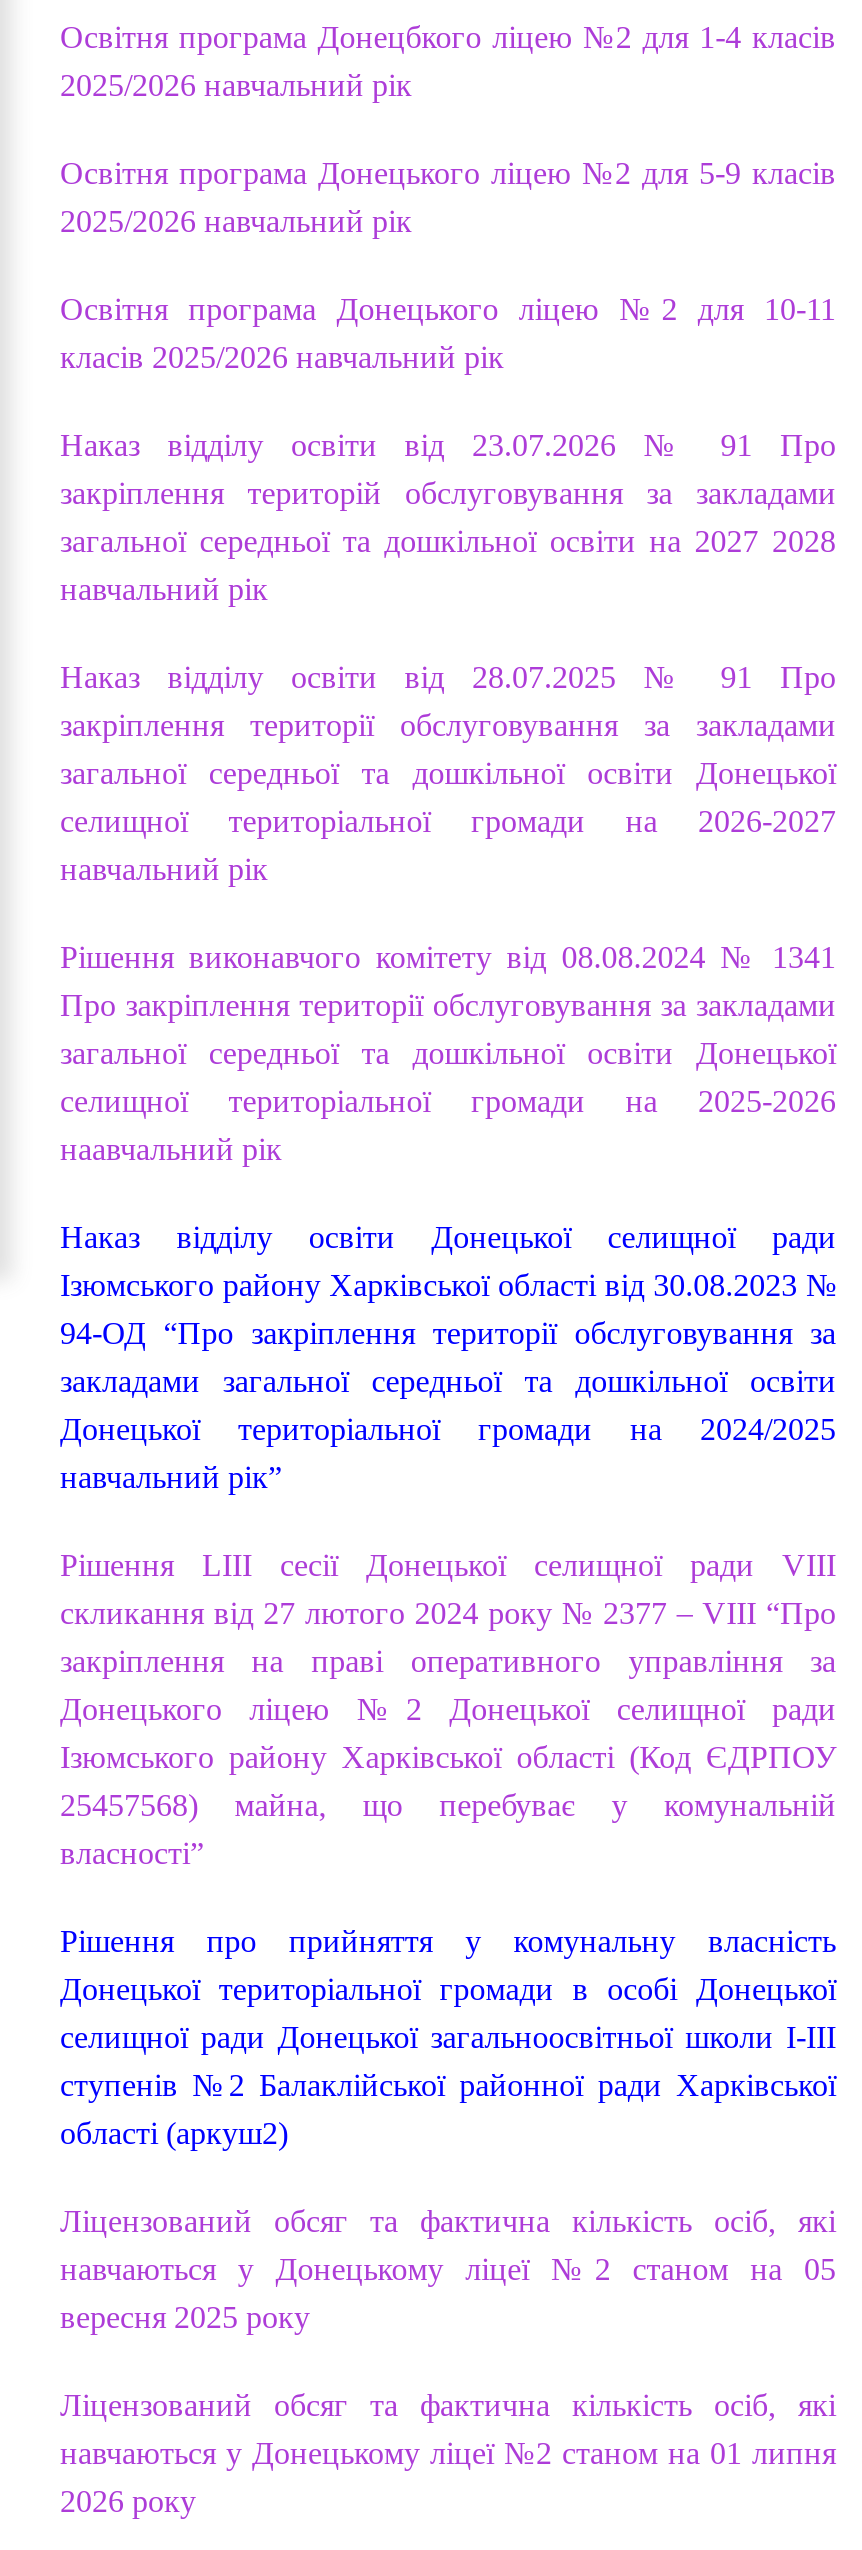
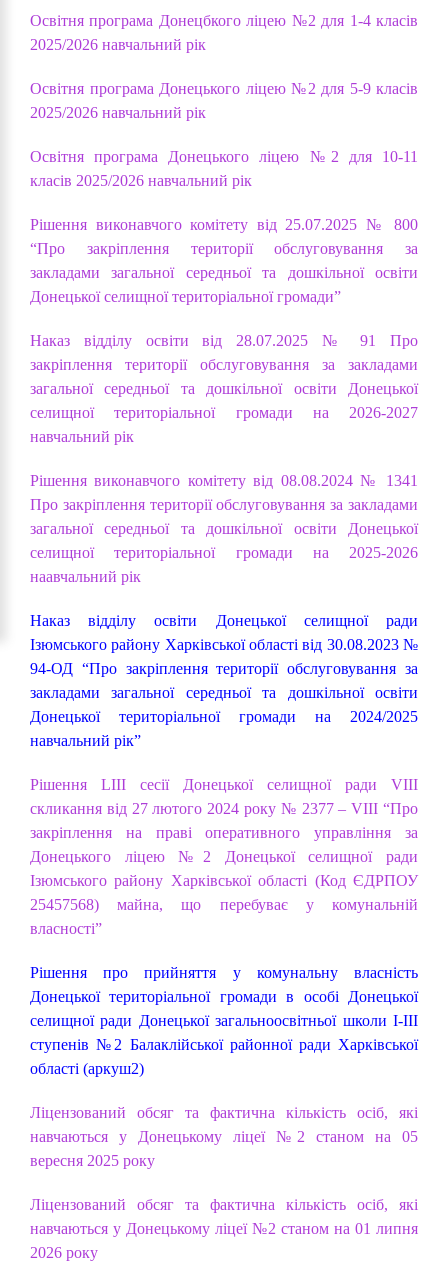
- Наказ відділу освіти від 23.07.2026 № 91 Про
- закріплення територій обслуговування за закладами
- загальної середньої та дошкільної освіти на 2027 2028
- навчальний рік
+ Рішення виконавчого комітету від 25.07.2025 № 800
+ “Про закріплення території обслуговування за
+ закладами загальної середньої та дошкільної освіти
+ Донецької селищної територіальної громади”
